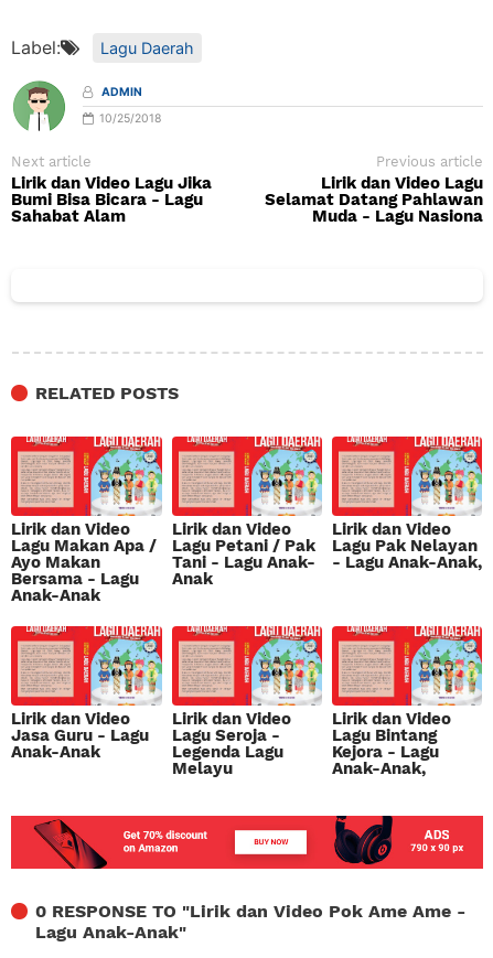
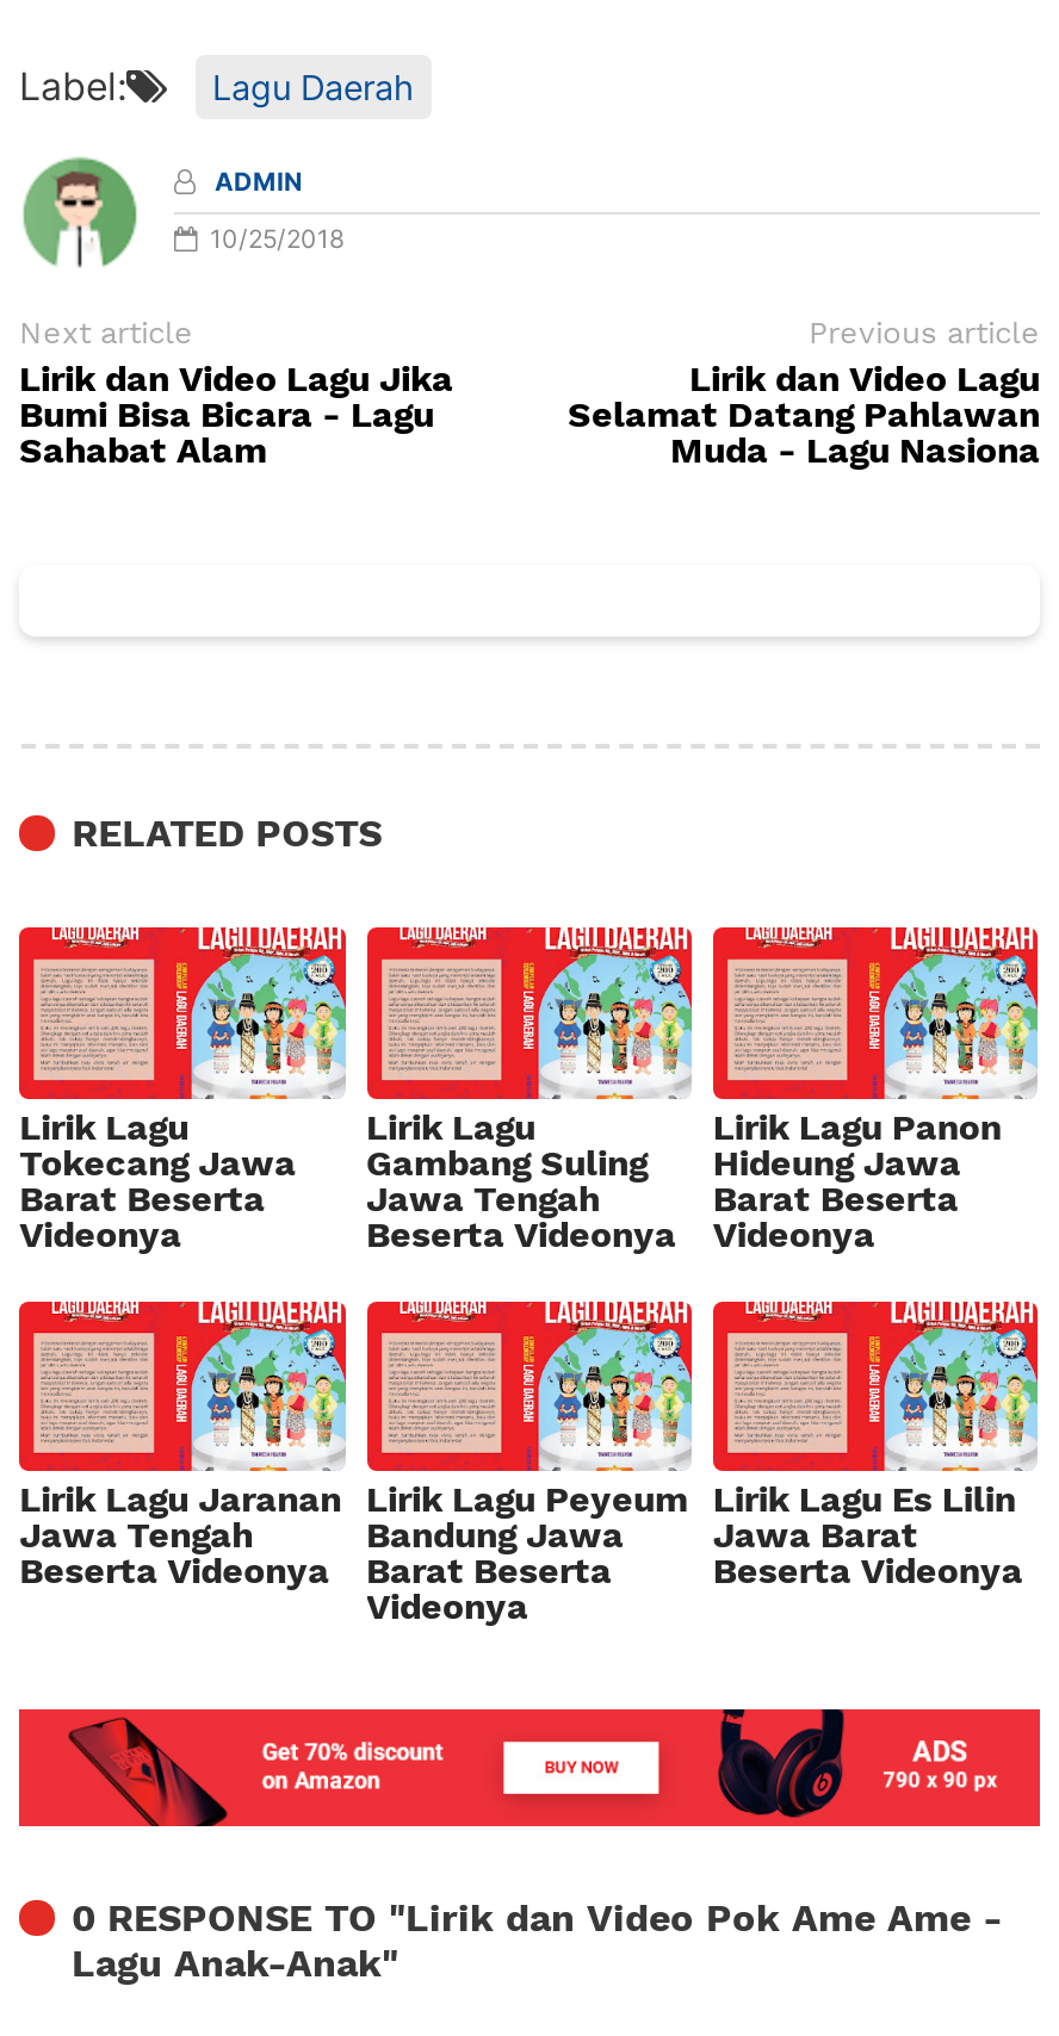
- Lirik dan Video
- Lagu Makan Apa /
- Ayo Makan
- Bersama - Lagu
- Anak-Anak
+ Lirik Lagu
+ Tokecang Jawa
+ Barat Beserta
+ Videonya

- Lirik dan Video
- Lagu Petani / Pak
- Tani - Lagu Anak-
- Anak
+ Lirik Lagu
+ Gambang Suling
+ Jawa Tengah
+ Beserta Videonya

- Lirik dan Video
- Lagu Pak Nelayan
- - Lagu Anak-Anak,
+ Lirik Lagu Panon
+ Hideung Jawa
+ Barat Beserta
+ Videonya

- Lirik dan Video
- Jasa Guru - Lagu
- Anak-Anak
+ Lirik Lagu Jaranan
+ Jawa Tengah
+ Beserta Videonya

- Lirik dan Video
- Lagu Seroja -
- Legenda Lagu
- Melayu
+ Lirik Lagu Peyeum
+ Bandung Jawa
+ Barat Beserta
+ Videonya

- Lirik dan Video
- Lagu Bintang
- Kejora - Lagu
- Anak-Anak,
+ Lirik Lagu Es Lilin
+ Jawa Barat
+ Beserta Videonya
